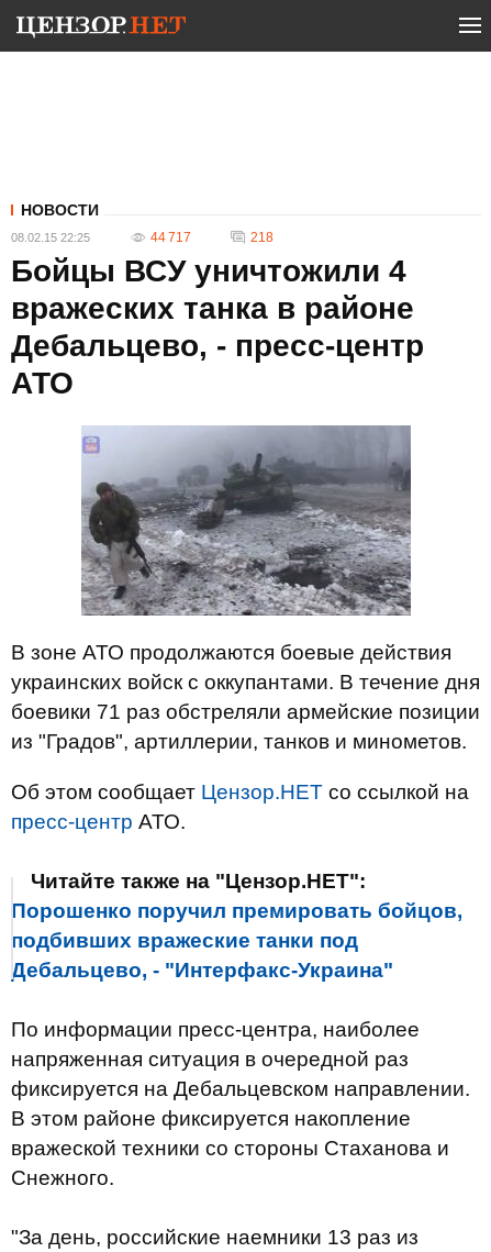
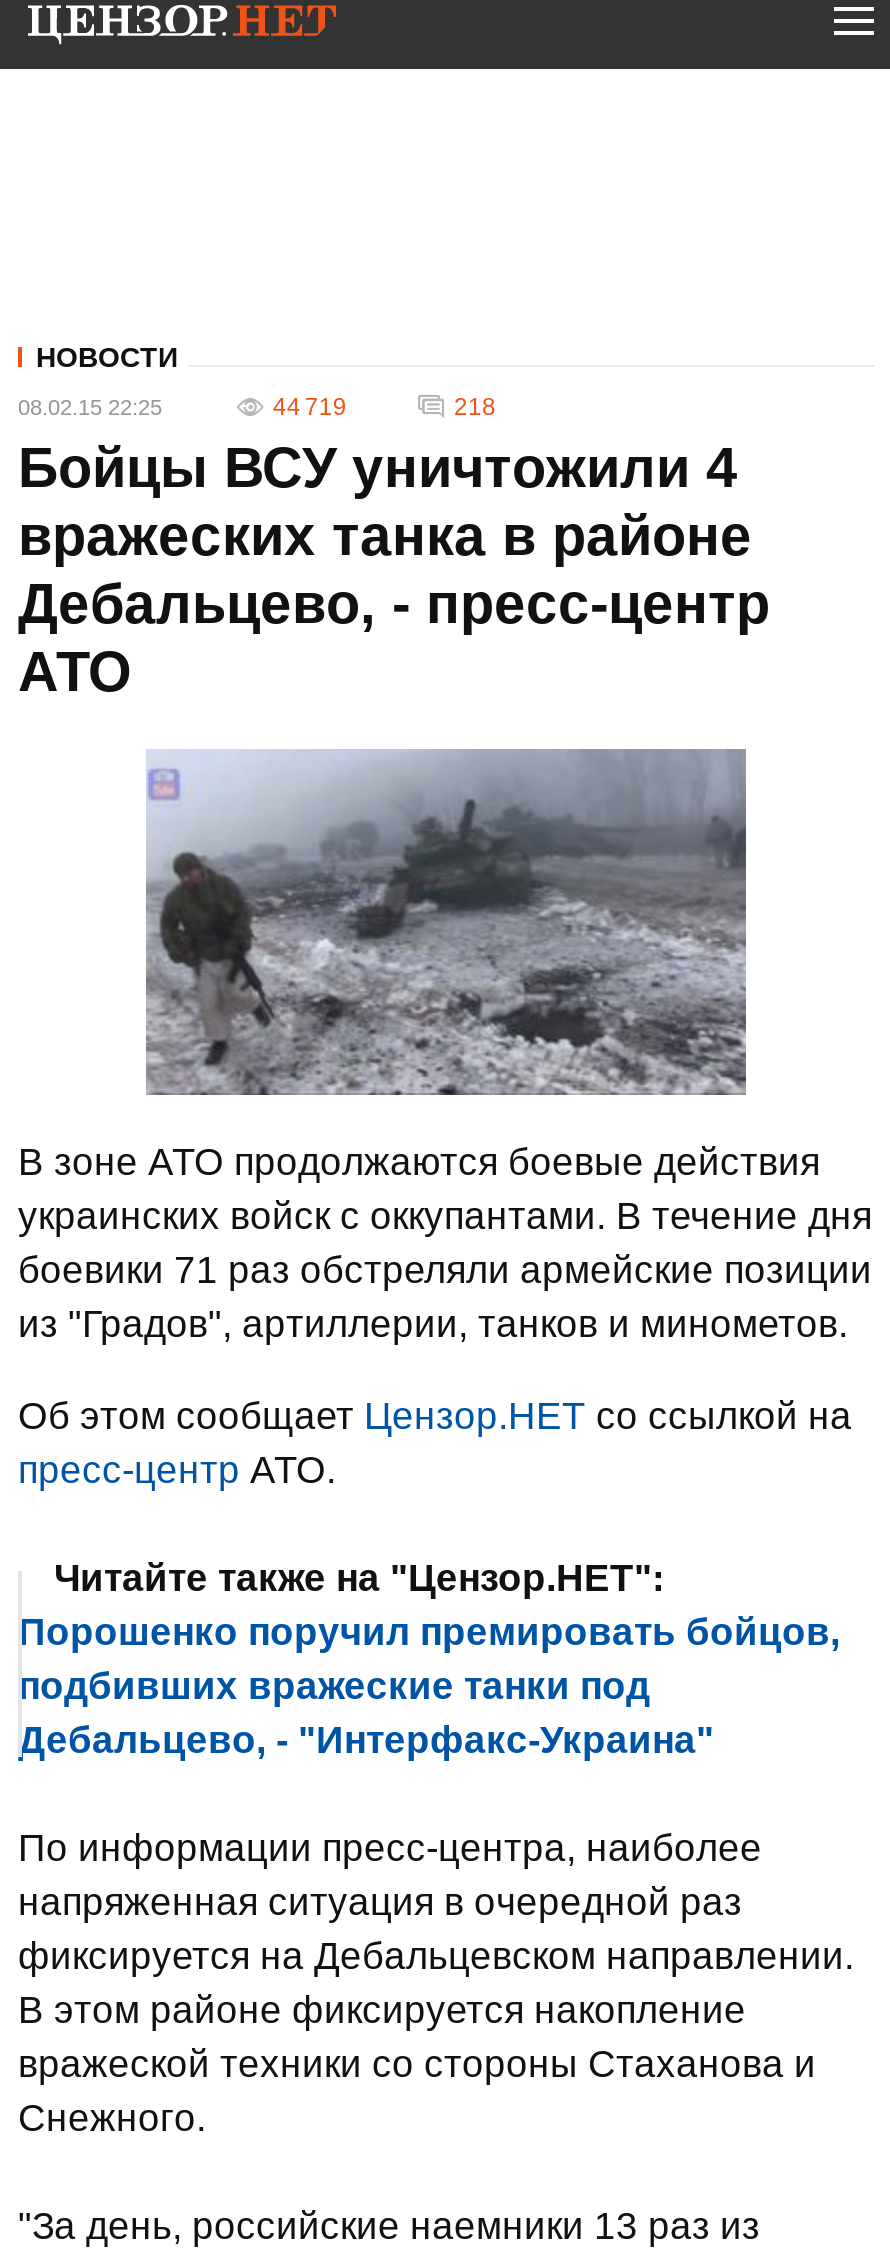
- 44 717
+ 44 719
